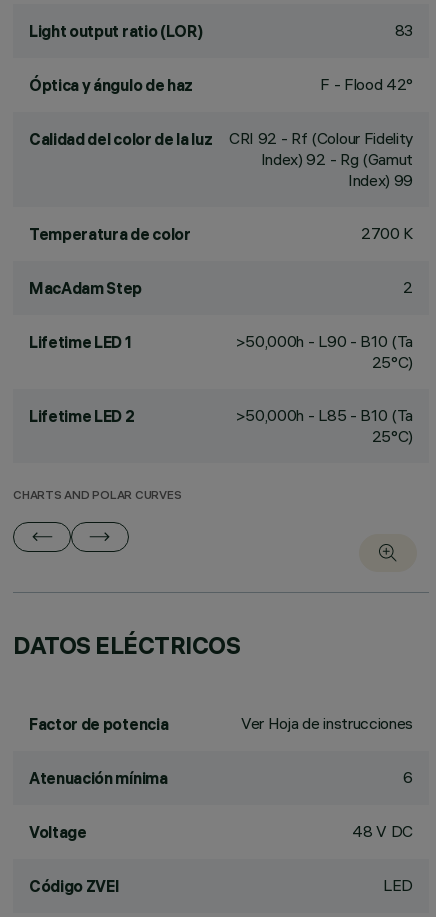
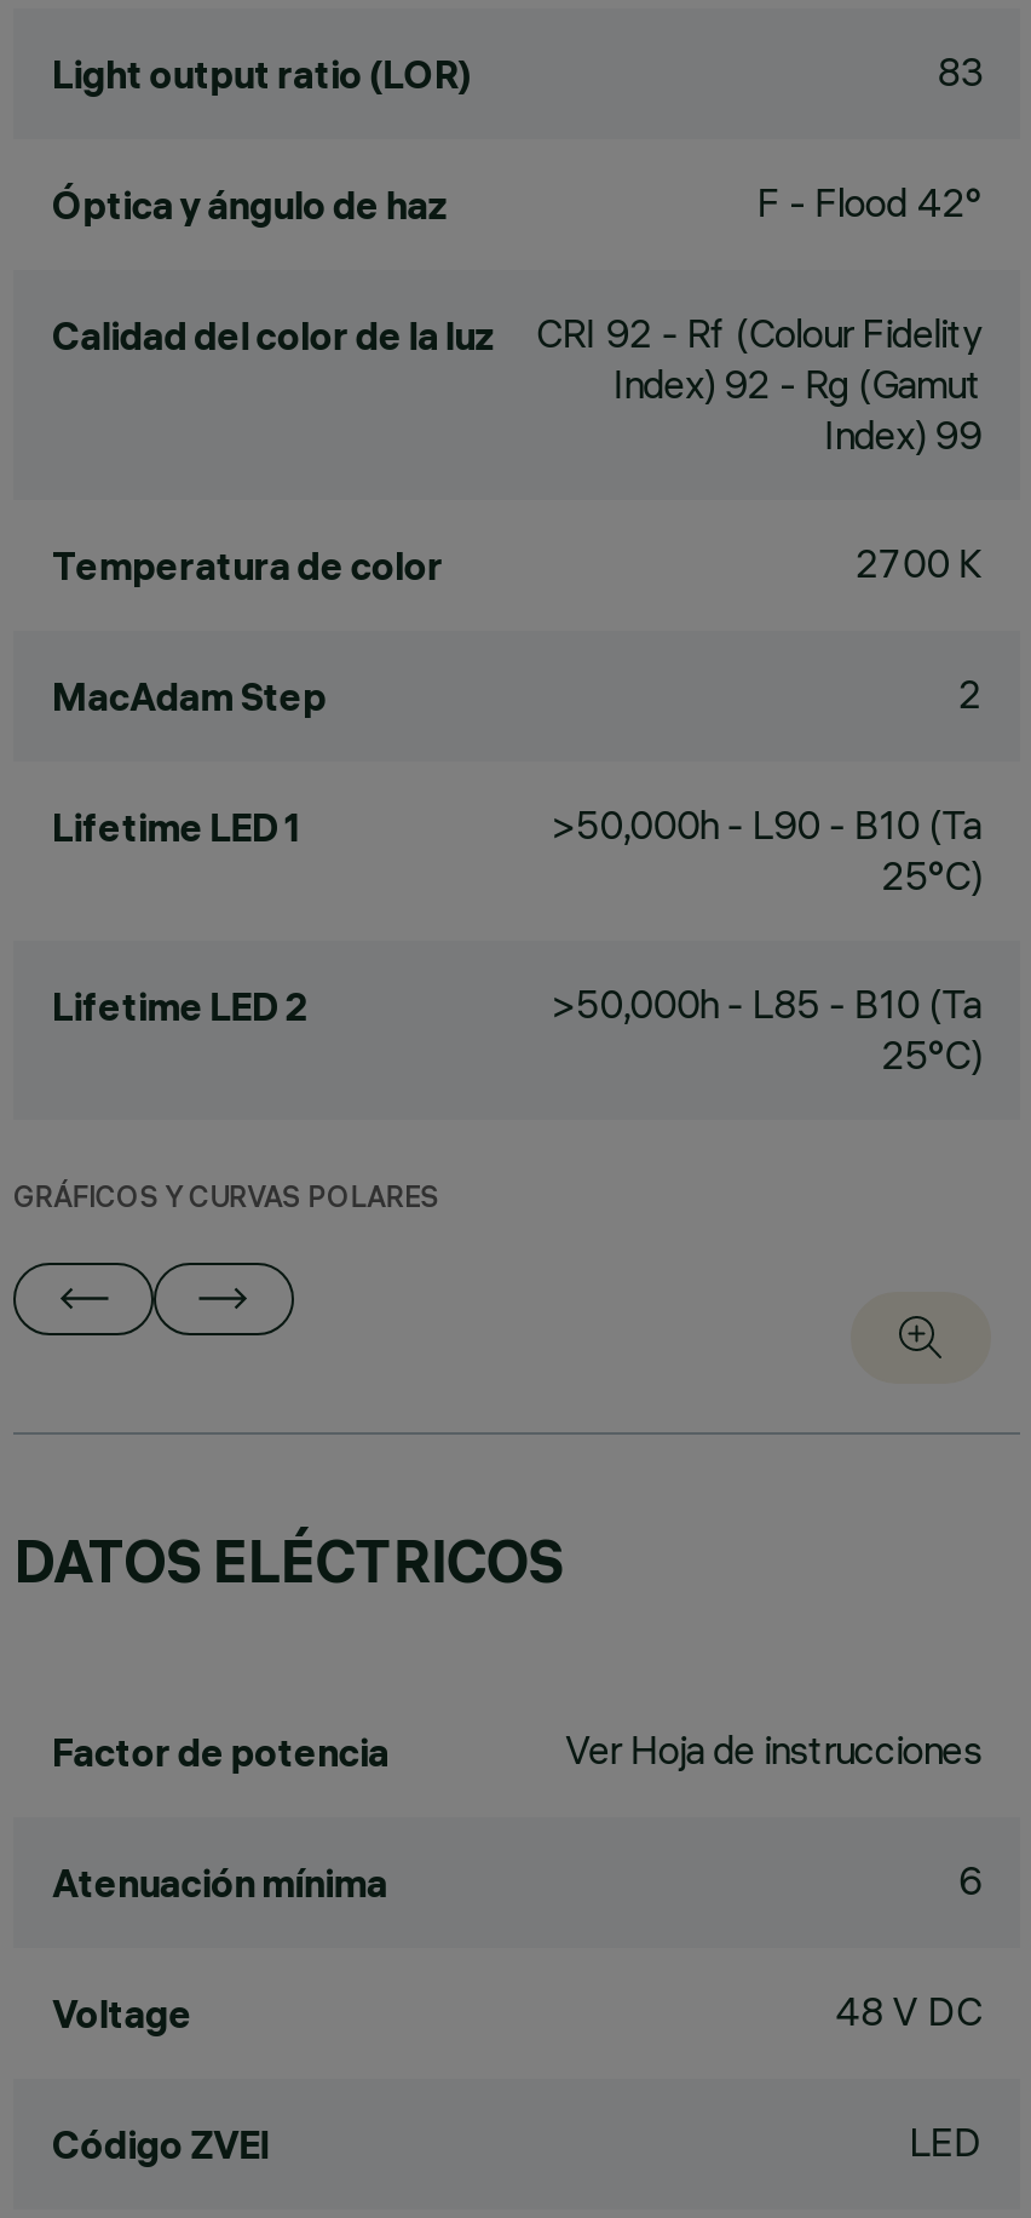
- CHARTS AND POLAR CURVES
+ GRÁFICOS Y CURVAS POLARES
